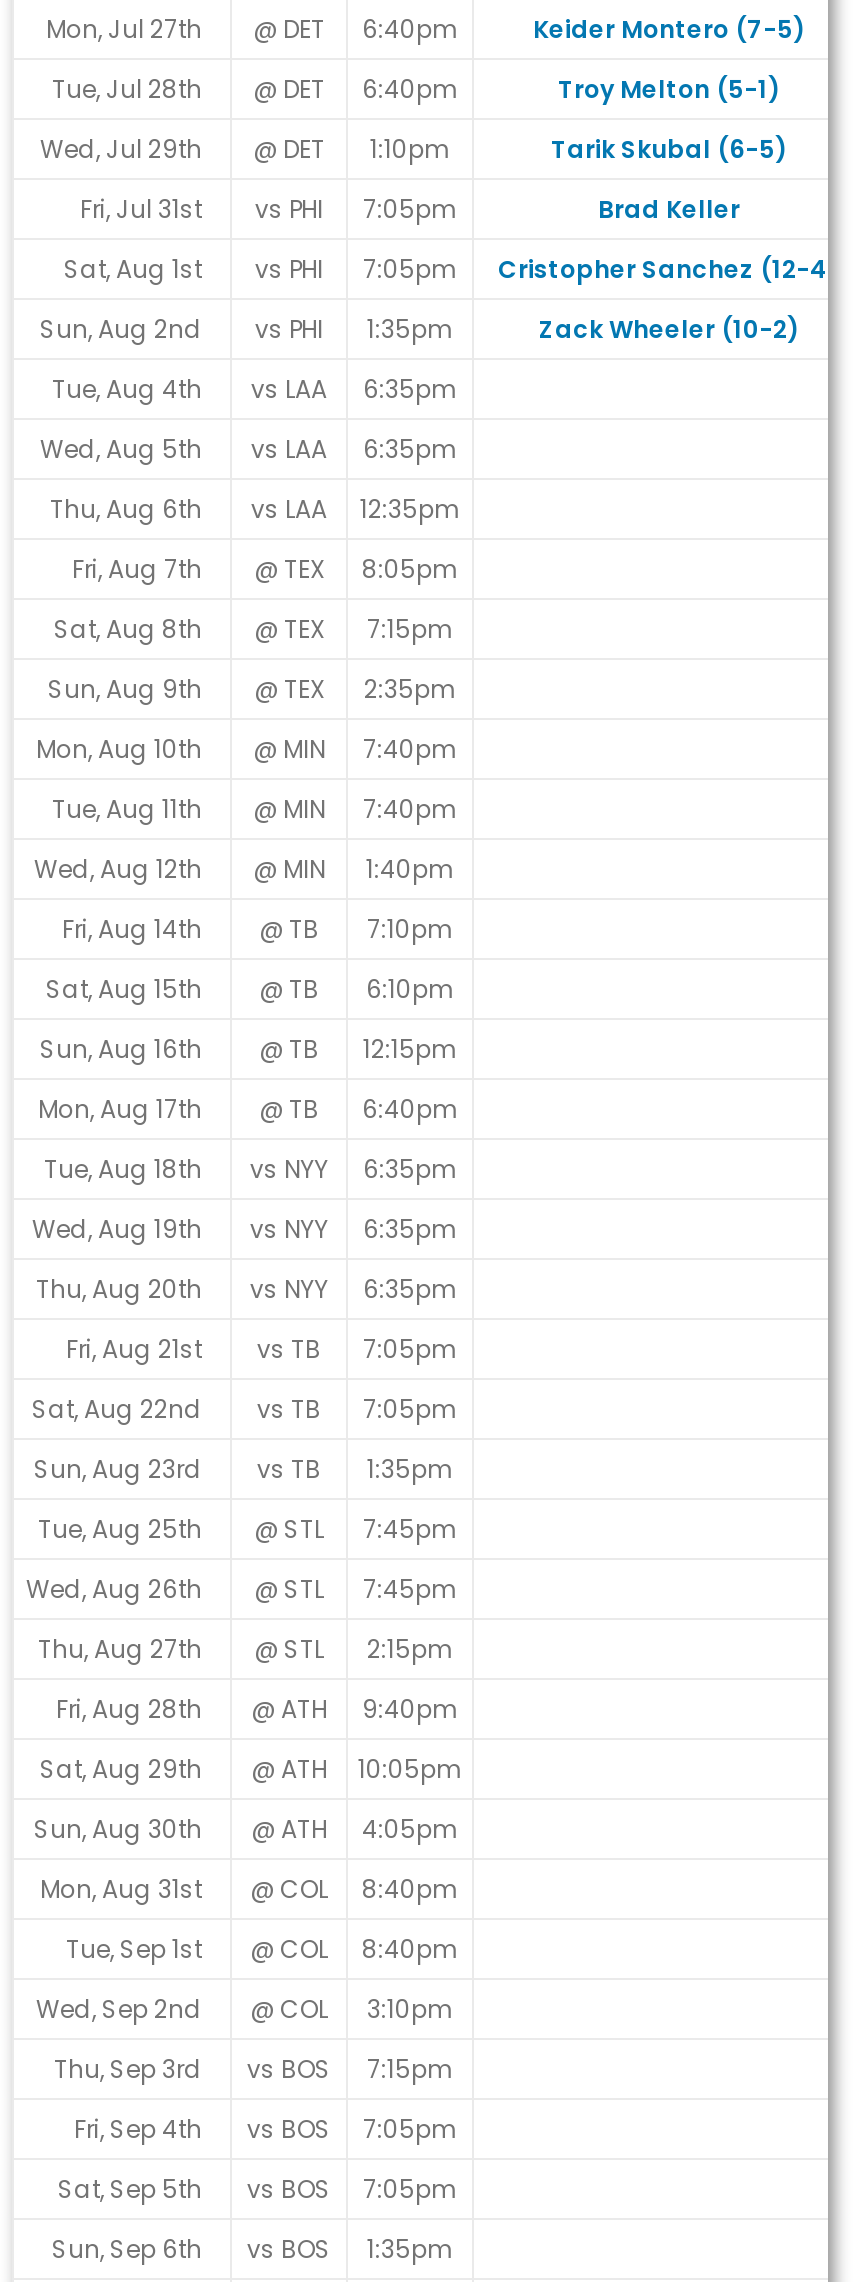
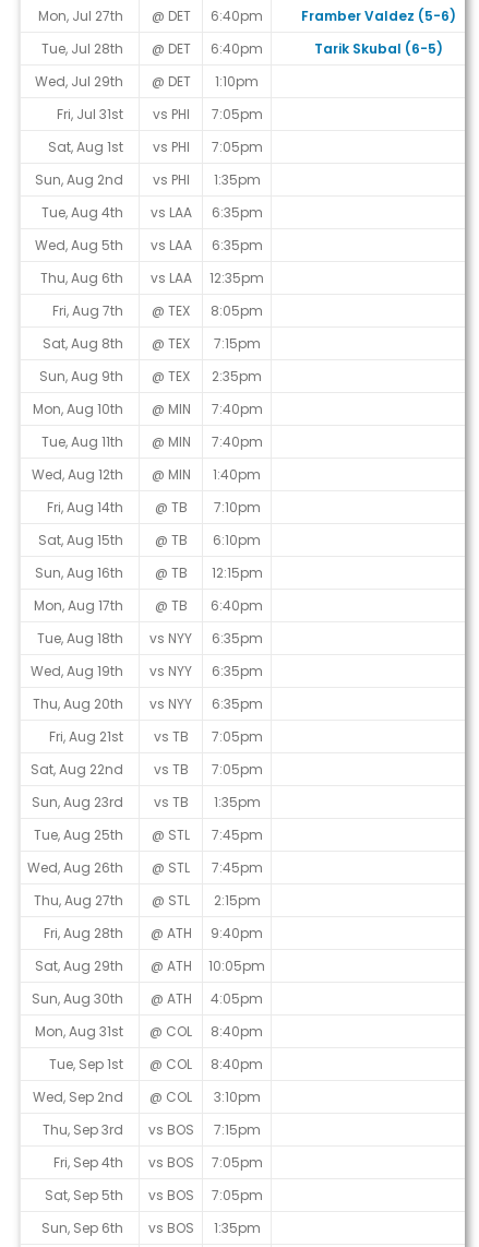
- Keider Montero (7-5)
+ Framber Valdez (5-6)

- Troy Melton (5-1)
+ Tarik Skubal (6-5)

- Tarik Skubal (6-5)

- Brad Keller

- Cristopher Sanchez (12-4)

- Zack Wheeler (10-2)
